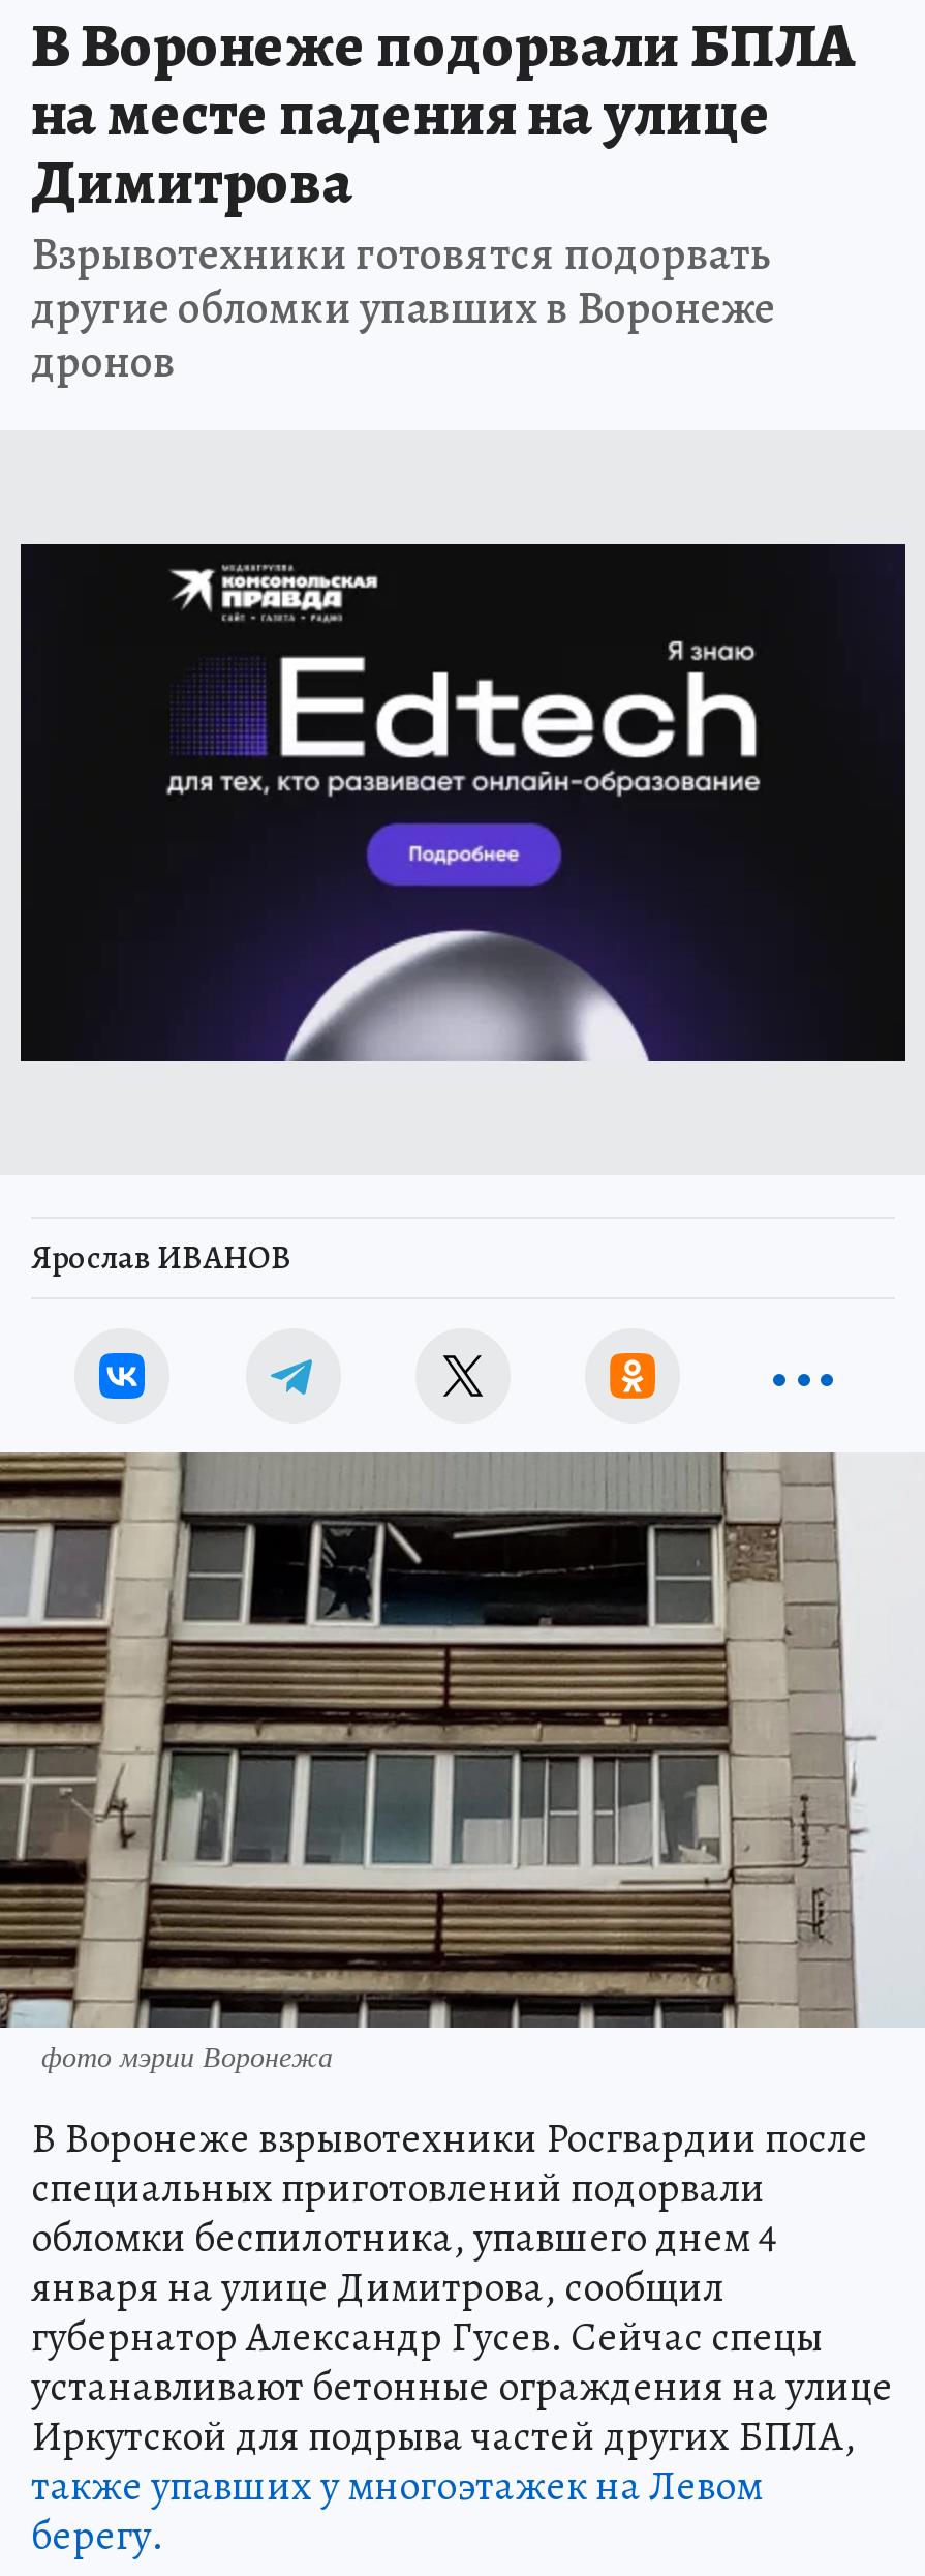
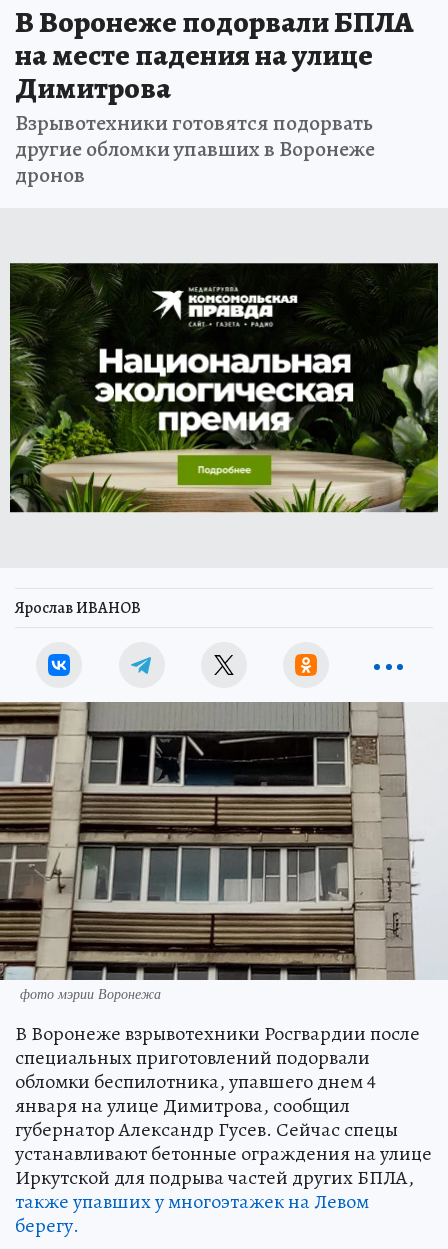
- [image]
+ [image]
